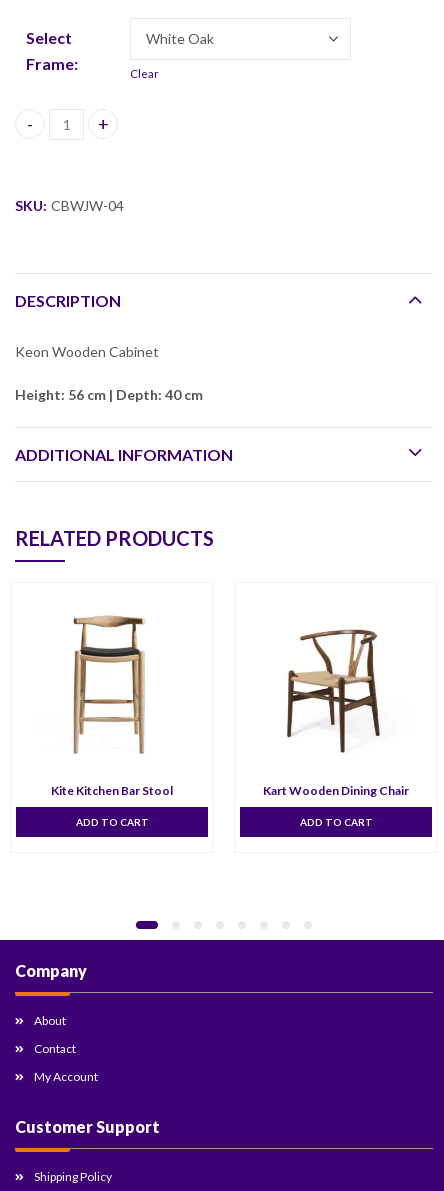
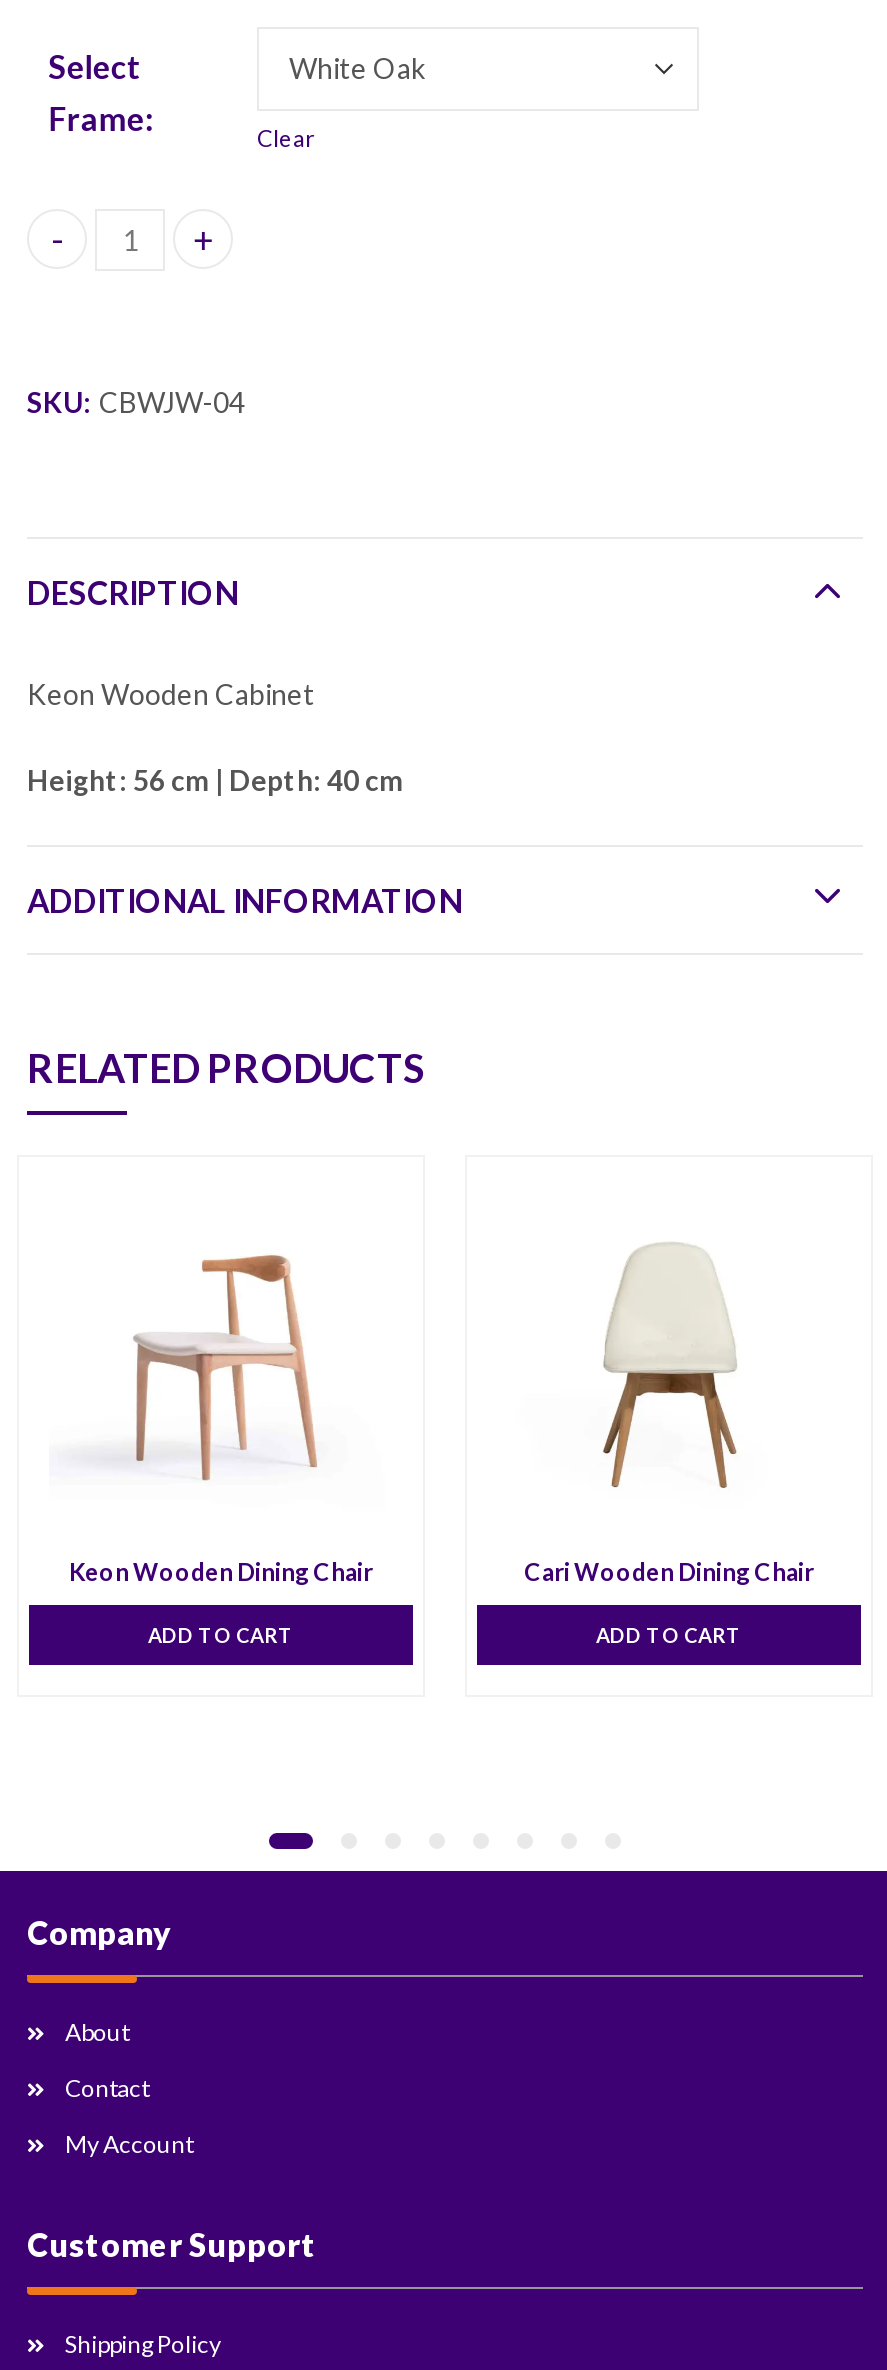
- [image]
- Kite Kitchen Bar Stool
+ [image]
+ Keon Wooden Dining Chair

- [image]
- Kart Wooden Dining Chair
+ [image]
+ Cari Wooden Dining Chair
